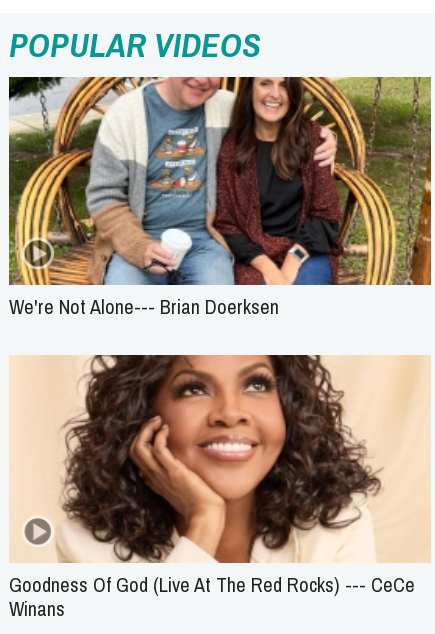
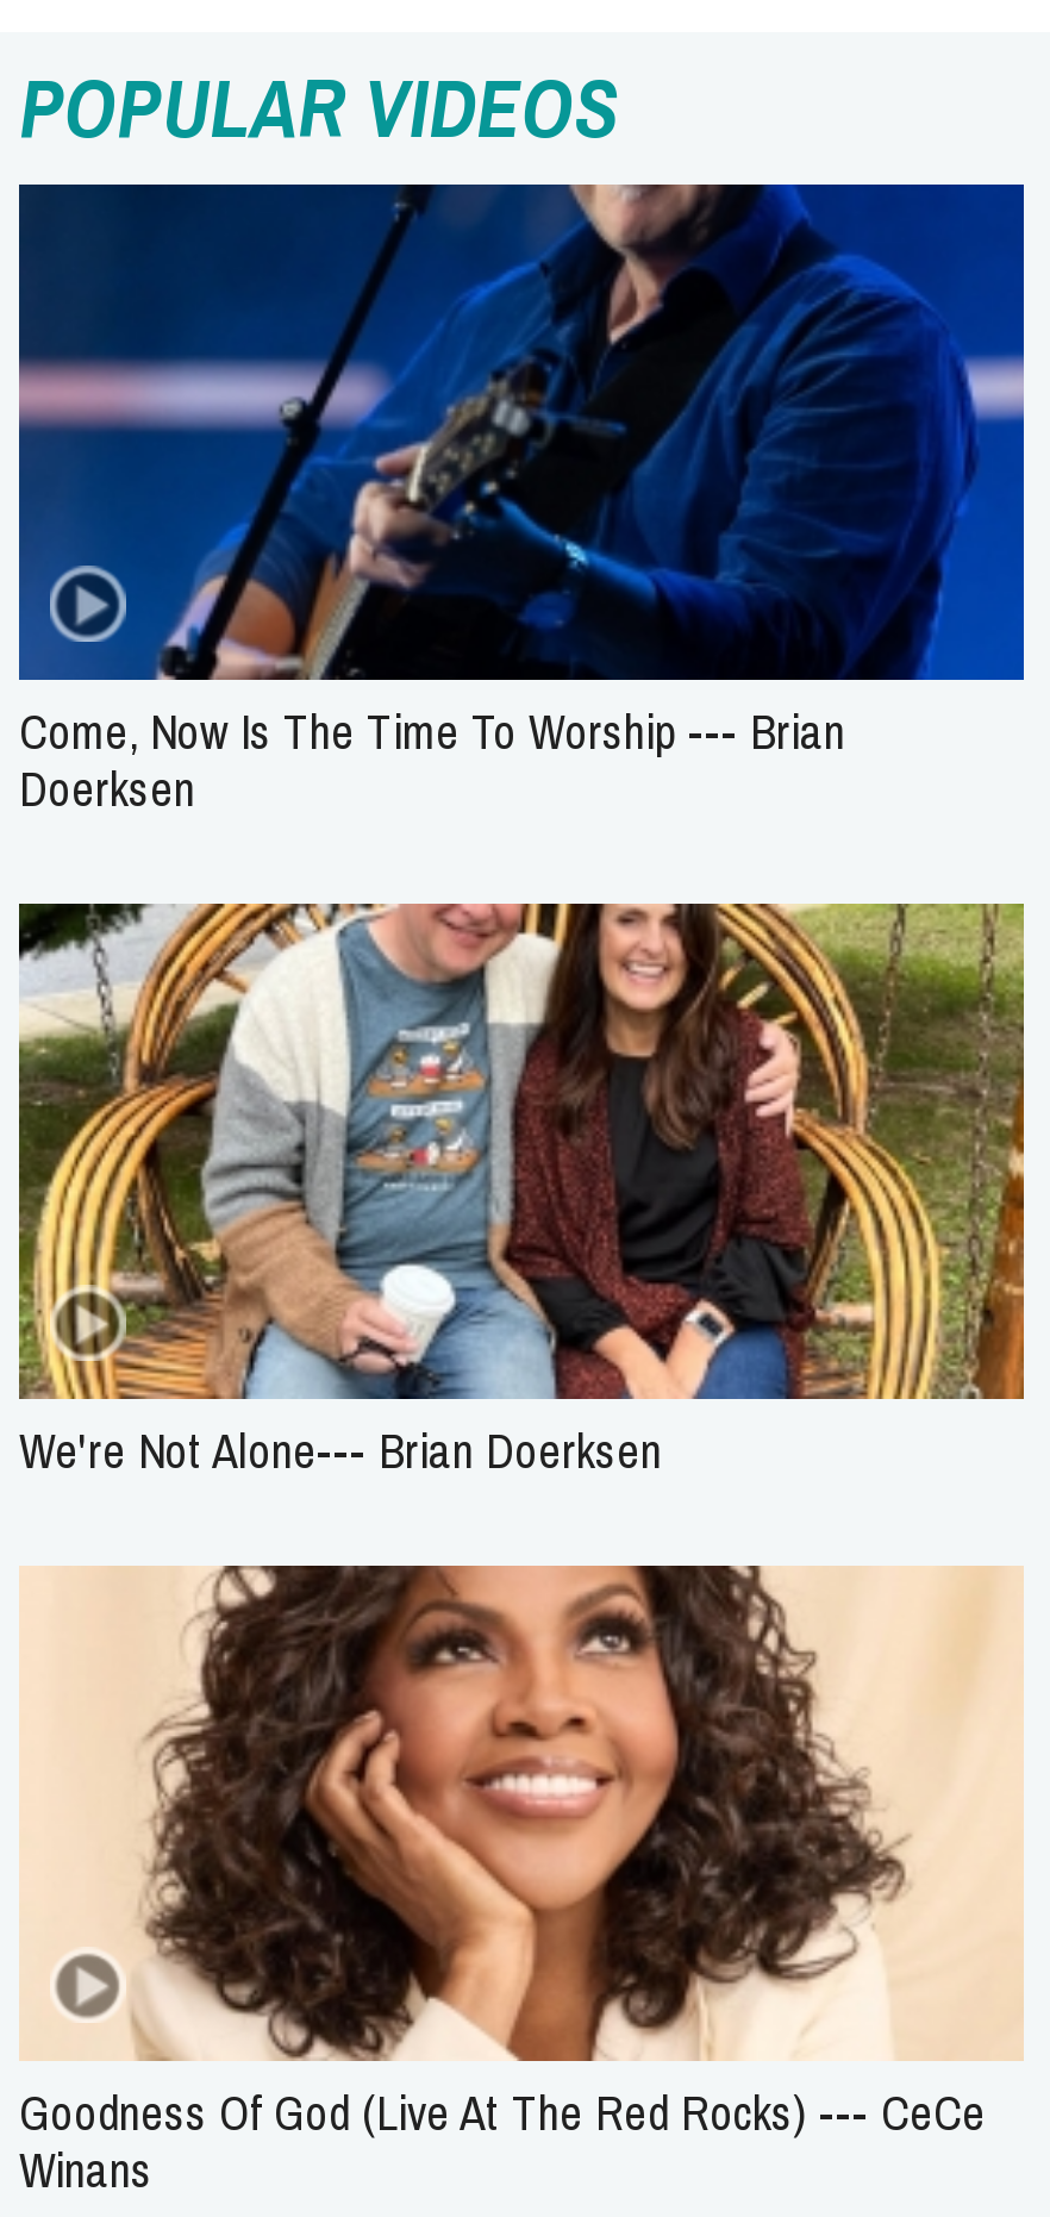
+ [image]
+ Come, Now Is The Time To Worship --- Brian
+ Doerksen
